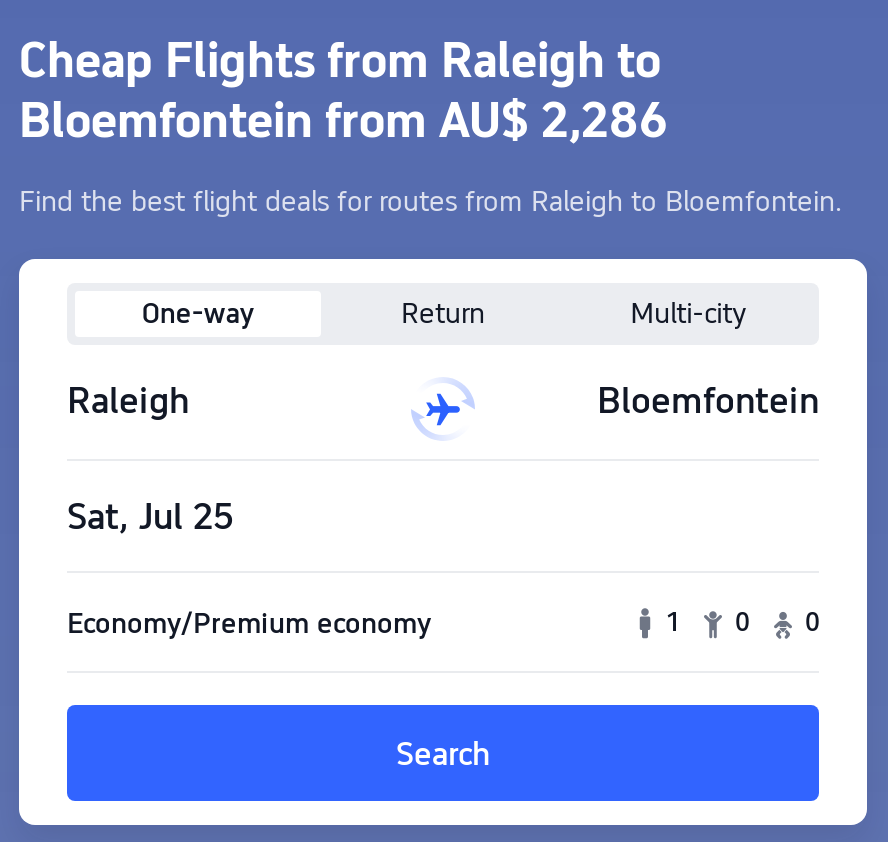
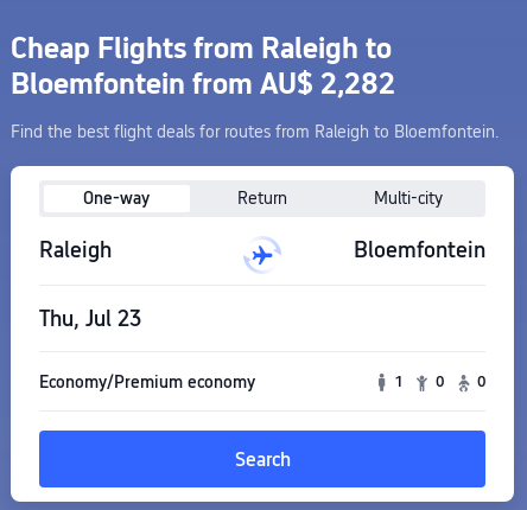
- Bloemfontein from AU$ 2,286
+ Bloemfontein from AU$ 2,282

- Sat, Jul 25
+ Thu, Jul 23
